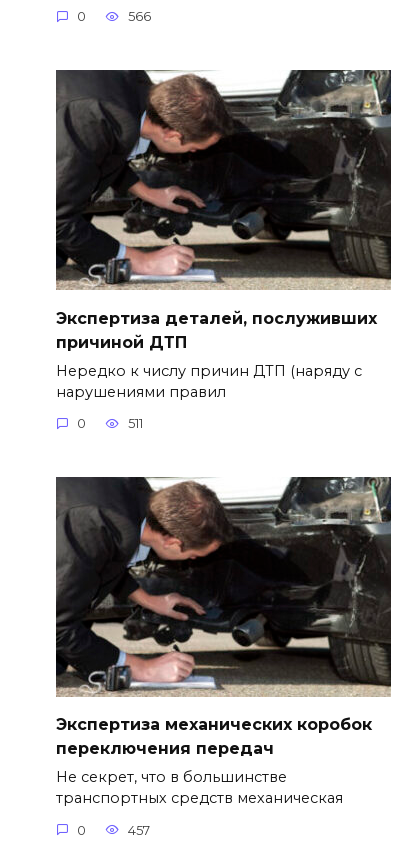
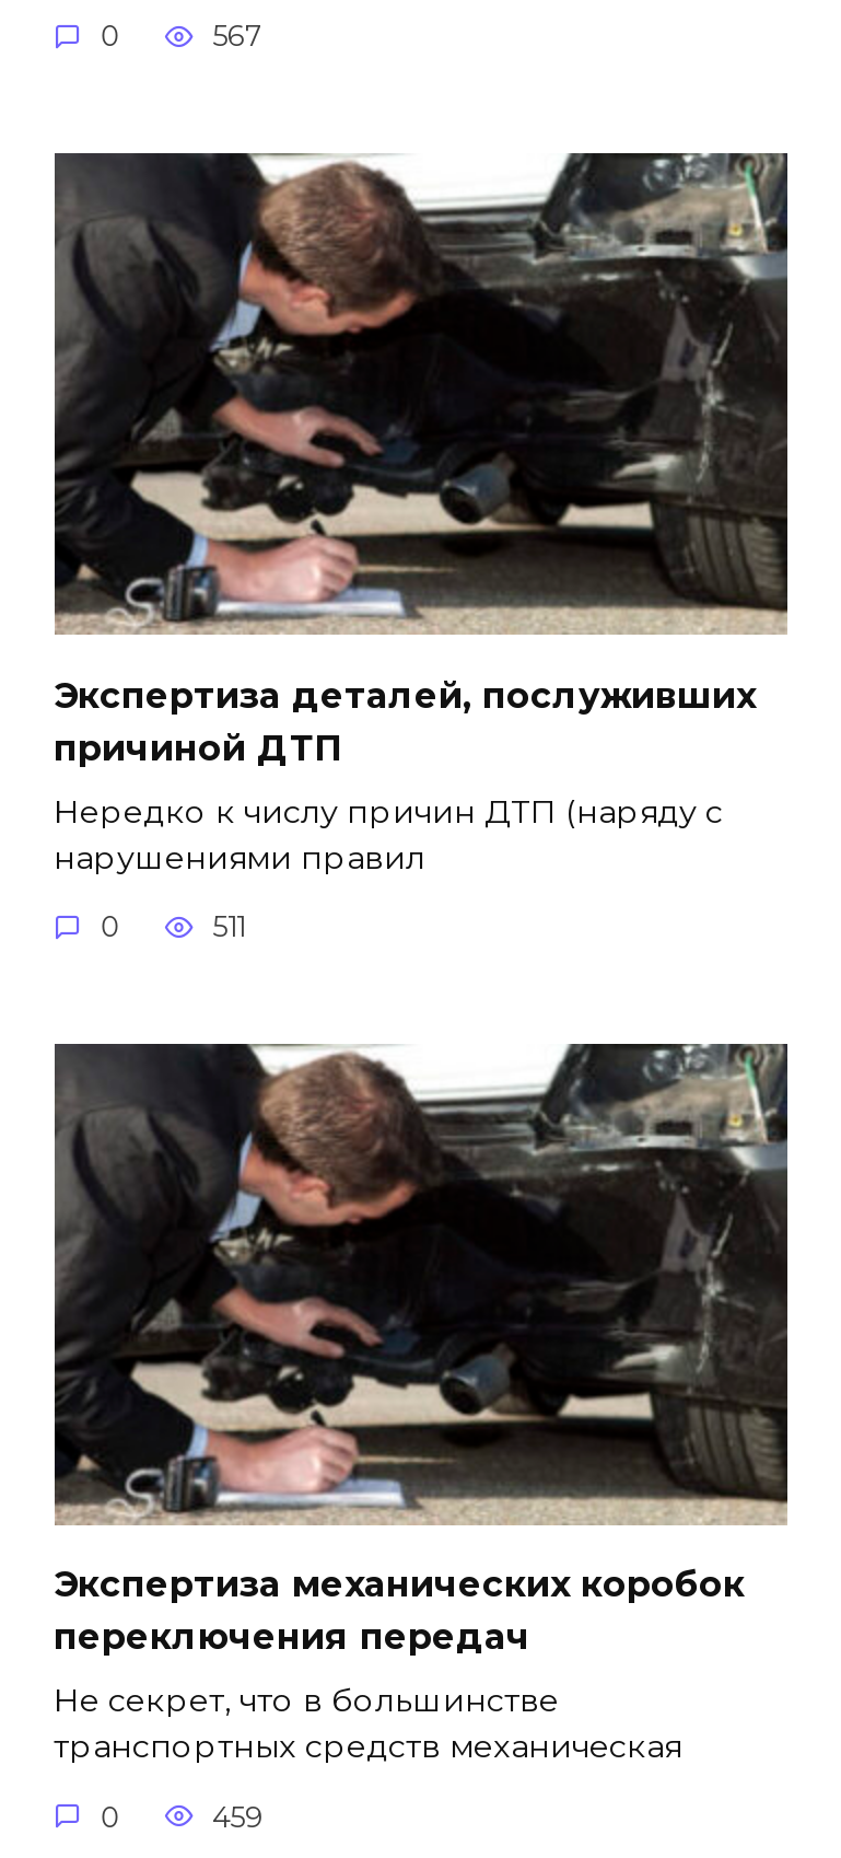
- 566
+ 567

- 457
+ 459
